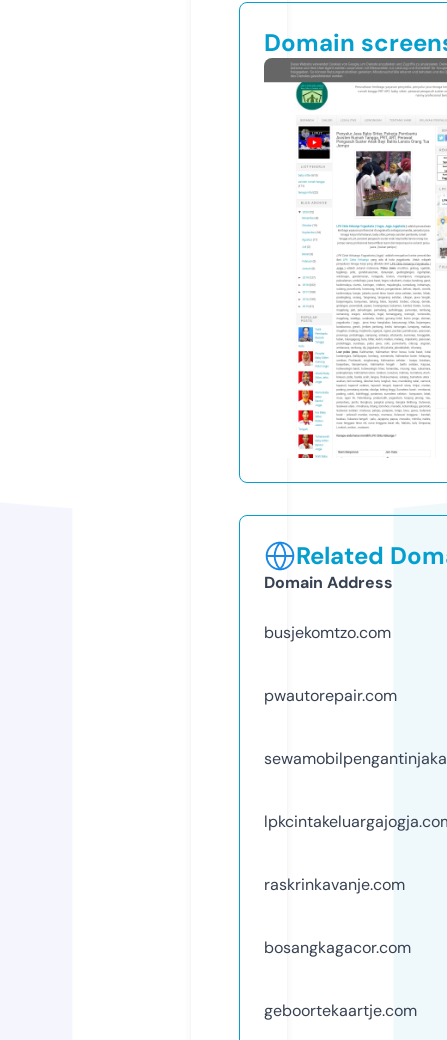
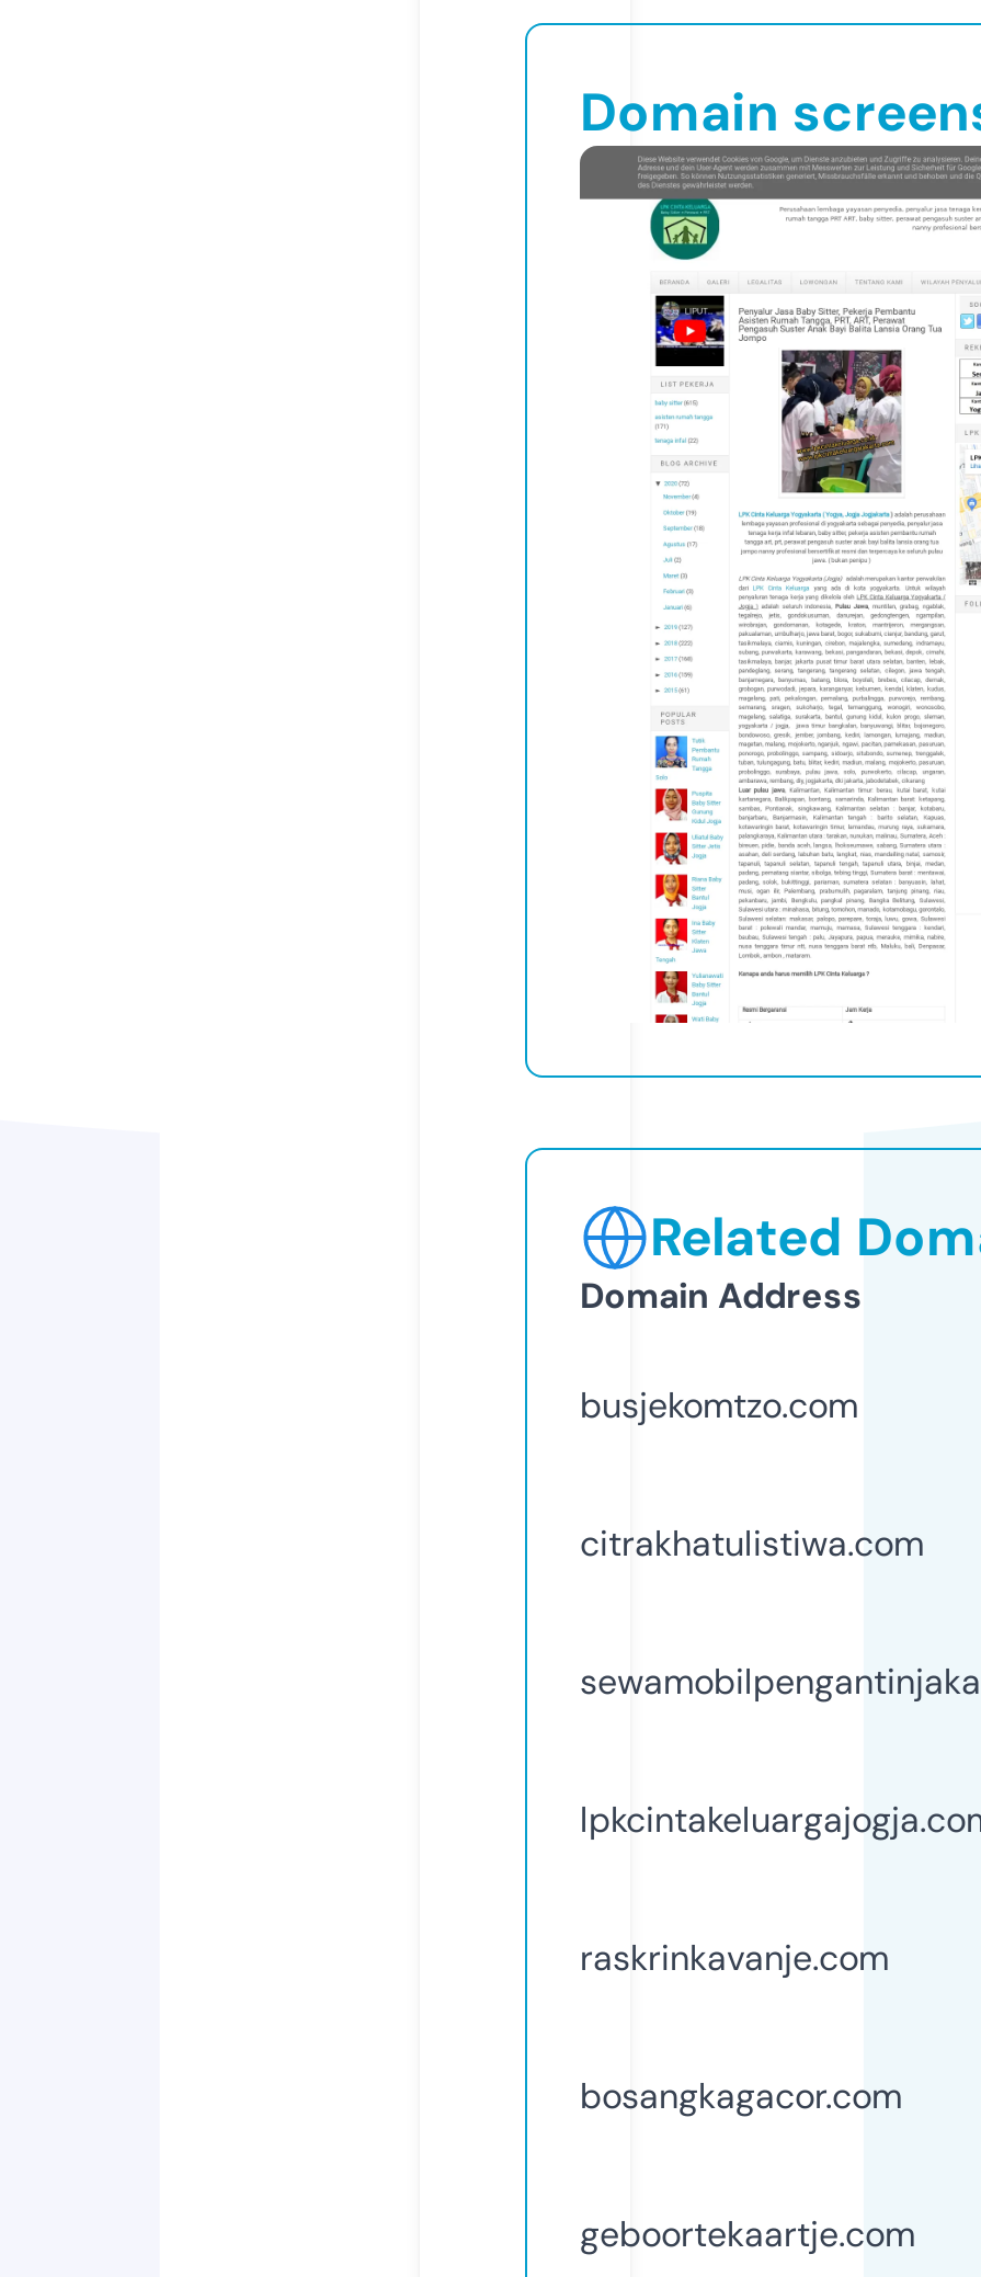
- pwautorepair.com
+ citrakhatulistiwa.com
